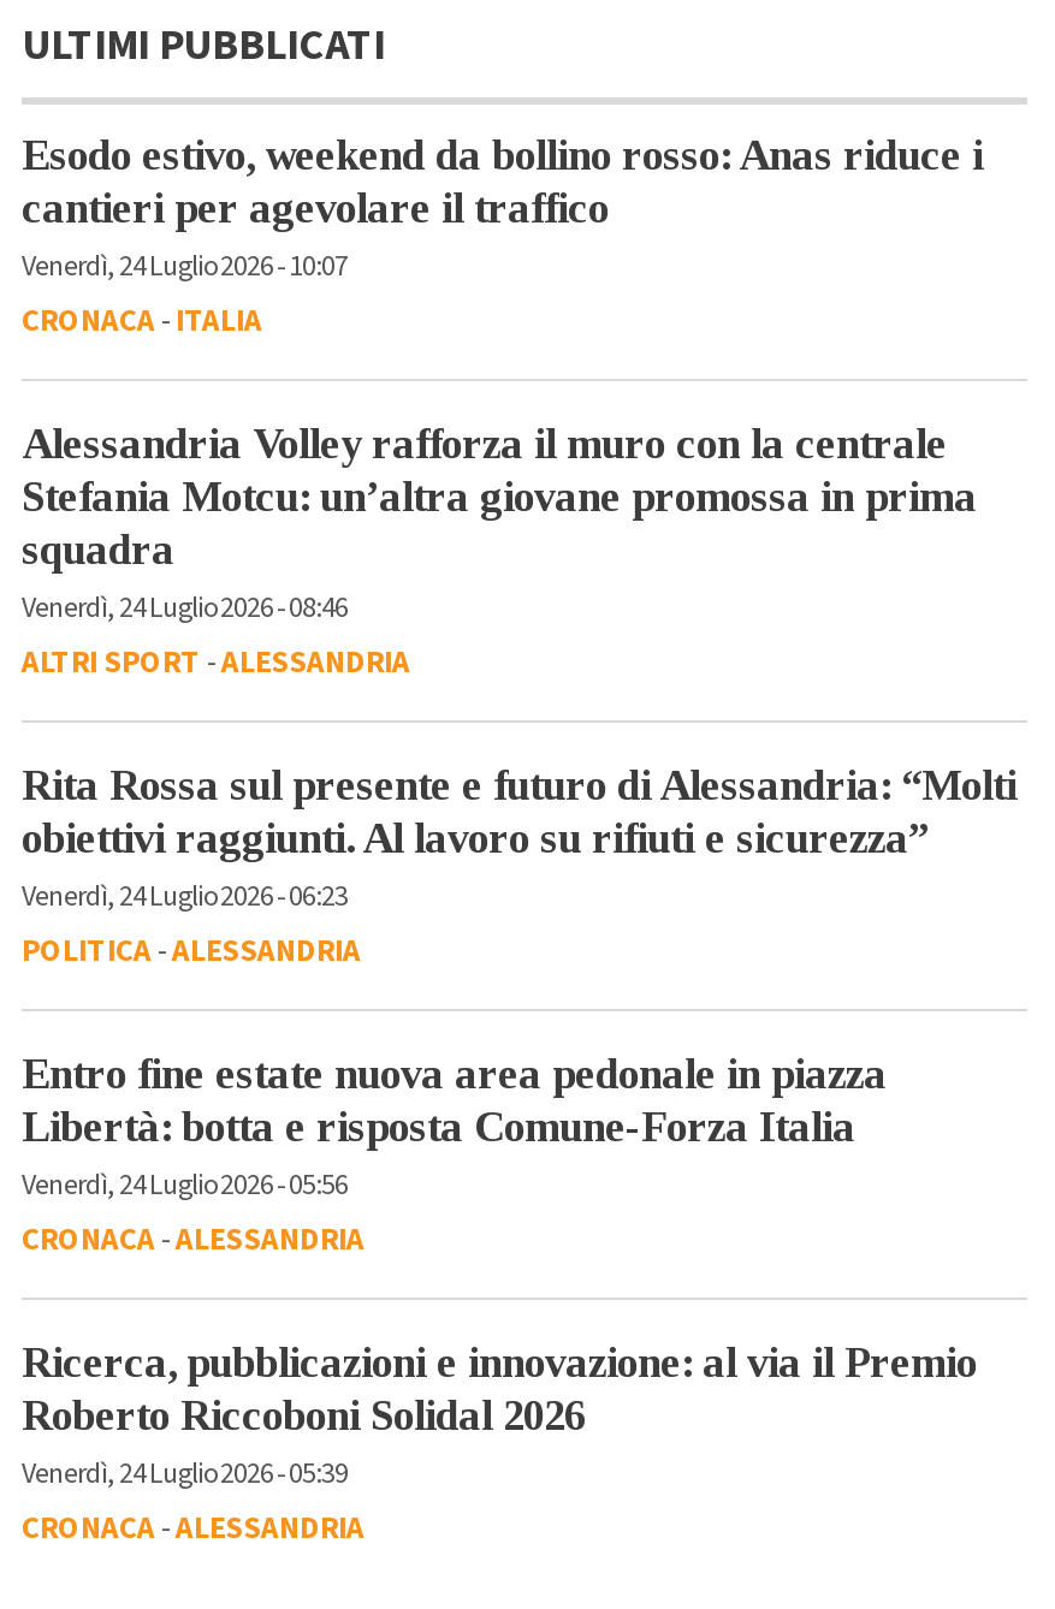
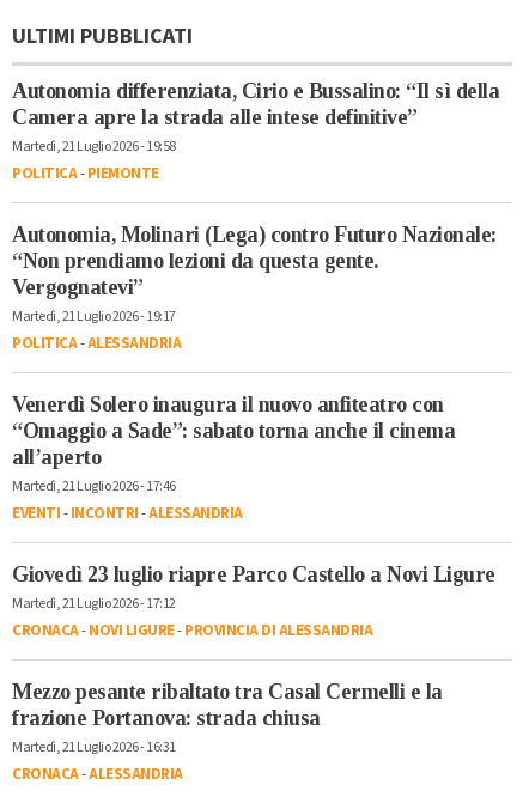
- Esodo estivo, weekend da bollino rosso: Anas riduce i
- cantieri per agevolare il traffico
- Venerdì, 24 Luglio 2026 - 10:07
- CRONACA - ITALIA
- Alessandria Volley rafforza il muro con la centrale
- Stefania Motcu: un’altra giovane promossa in prima
- squadra
- Venerdì, 24 Luglio 2026 - 08:46
- ALTRI SPORT -ALESSANDRIA
- Rita Rossa sul presente e futuro di Alessandria: “Molti
- obiettivi raggiunti. Al lavoro su rifiuti e sicurezza”
- Venerdì, 24 Luglio 2026 - 06:23
+ Autonomia differenziata, Cirio e Bussalino: “Il sì della
+ Camera apre la strada alle intese definitive”
+ Martedì, 21 Luglio 2026 - 19:58
+ POLITICA-PIEMONTE
+ Autonomia, Molinari (Lega) contro Futuro Nazionale:
+ “Non prendiamo lezioni da questa gente.
+ Vergognatevi”
+ Martedì, 21 Luglio 2026 - 19:17

moved up: POLITICA -ALESSANDRIA

- Entro fine estate nuova area pedonale in piazza
- Libertà: botta e risposta Comune-Forza Italia
- Venerdì, 24 Luglio 2026 - 05:56
- CRONACA -ALESSANDRIA
- Ricerca, pubblicazioni e innovazione: al via il Premio
- Roberto Riccoboni Solidal 2026
- Venerdì, 24 Luglio 2026 - 05:39
+ Venerdì Solero inaugura il nuovo anfiteatro con
+ “Omaggio a Sade”: sabato torna anche il cinema
+ all’aperto
+ Martedì, 21 Luglio 2026 - 17:46
+ EVENTI-INCONTRI-ALESSANDRIA
+ Giovedì 23 luglio riapre Parco Castello a Novi Ligure
+ Martedì, 21 Luglio 2026 - 17:12
+ CRONACA-NOVI LIGURE-PROVINCIA DI ALESSANDRIA
+ Mezzo pesante ribaltato tra Casal Cermelli e la
+ frazione Portanova: strada chiusa
+ Martedì, 21 Luglio 2026 - 16:31
